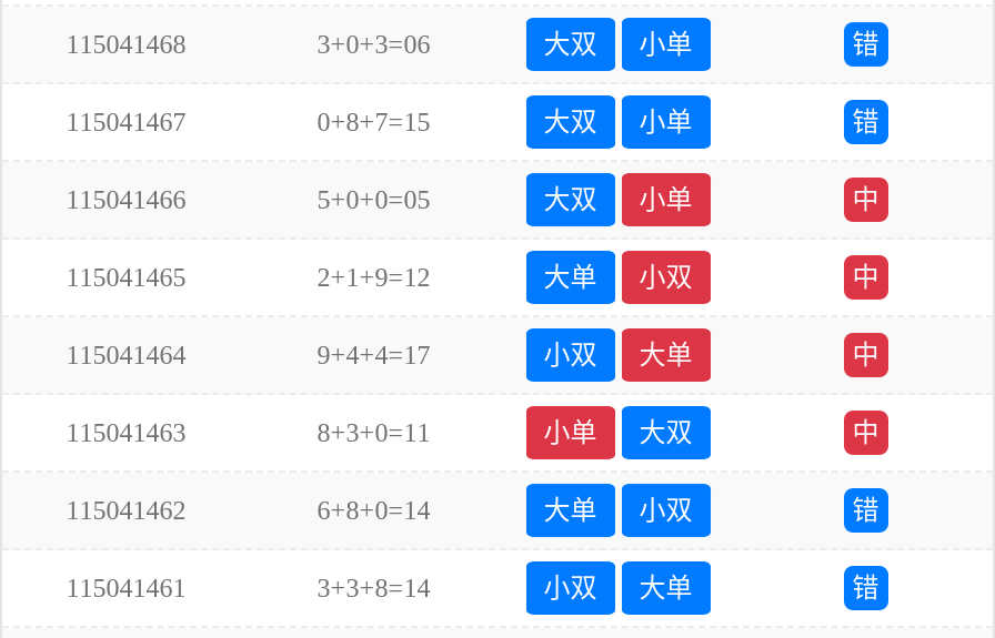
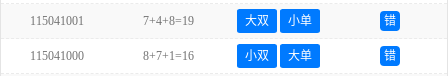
- 115041468
+ 115041001

- 3+0+3=06
+ 7+4+8=19

- 115041467
- 0+8+7=15
- 大双
- 小单
- 错
- 115041466
- 5+0+0=05
- 大双
- 小单
- 中
- 115041465
- 2+1+9=12
- 大单
- 小双
- 中
- 115041464
- 9+4+4=17
- 小双
- 大单
- 中
- 115041463
- 8+3+0=11
- 小单
- 大双
- 中
- 115041462
- 6+8+0=14
- 大单
- 小双
- 错
- 115041461
- 3+3+8=14
+ 115041000
+ 8+7+1=16
